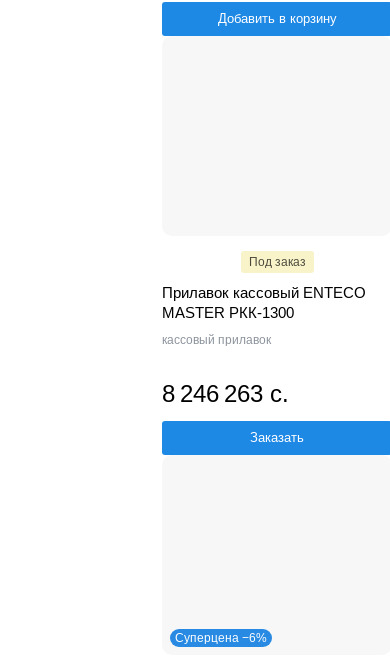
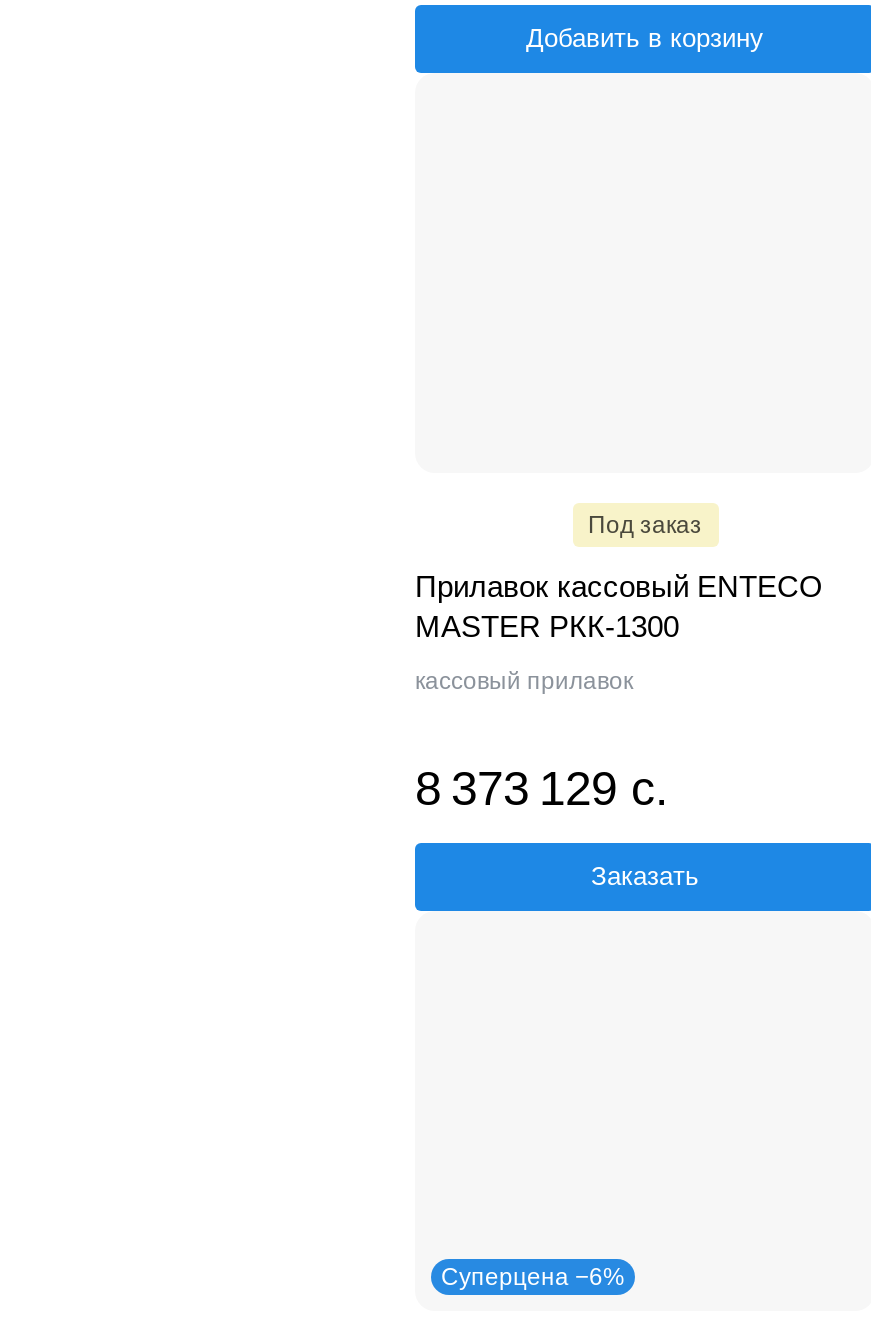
- 8 246 263 с.
+ 8 373 129 с.
